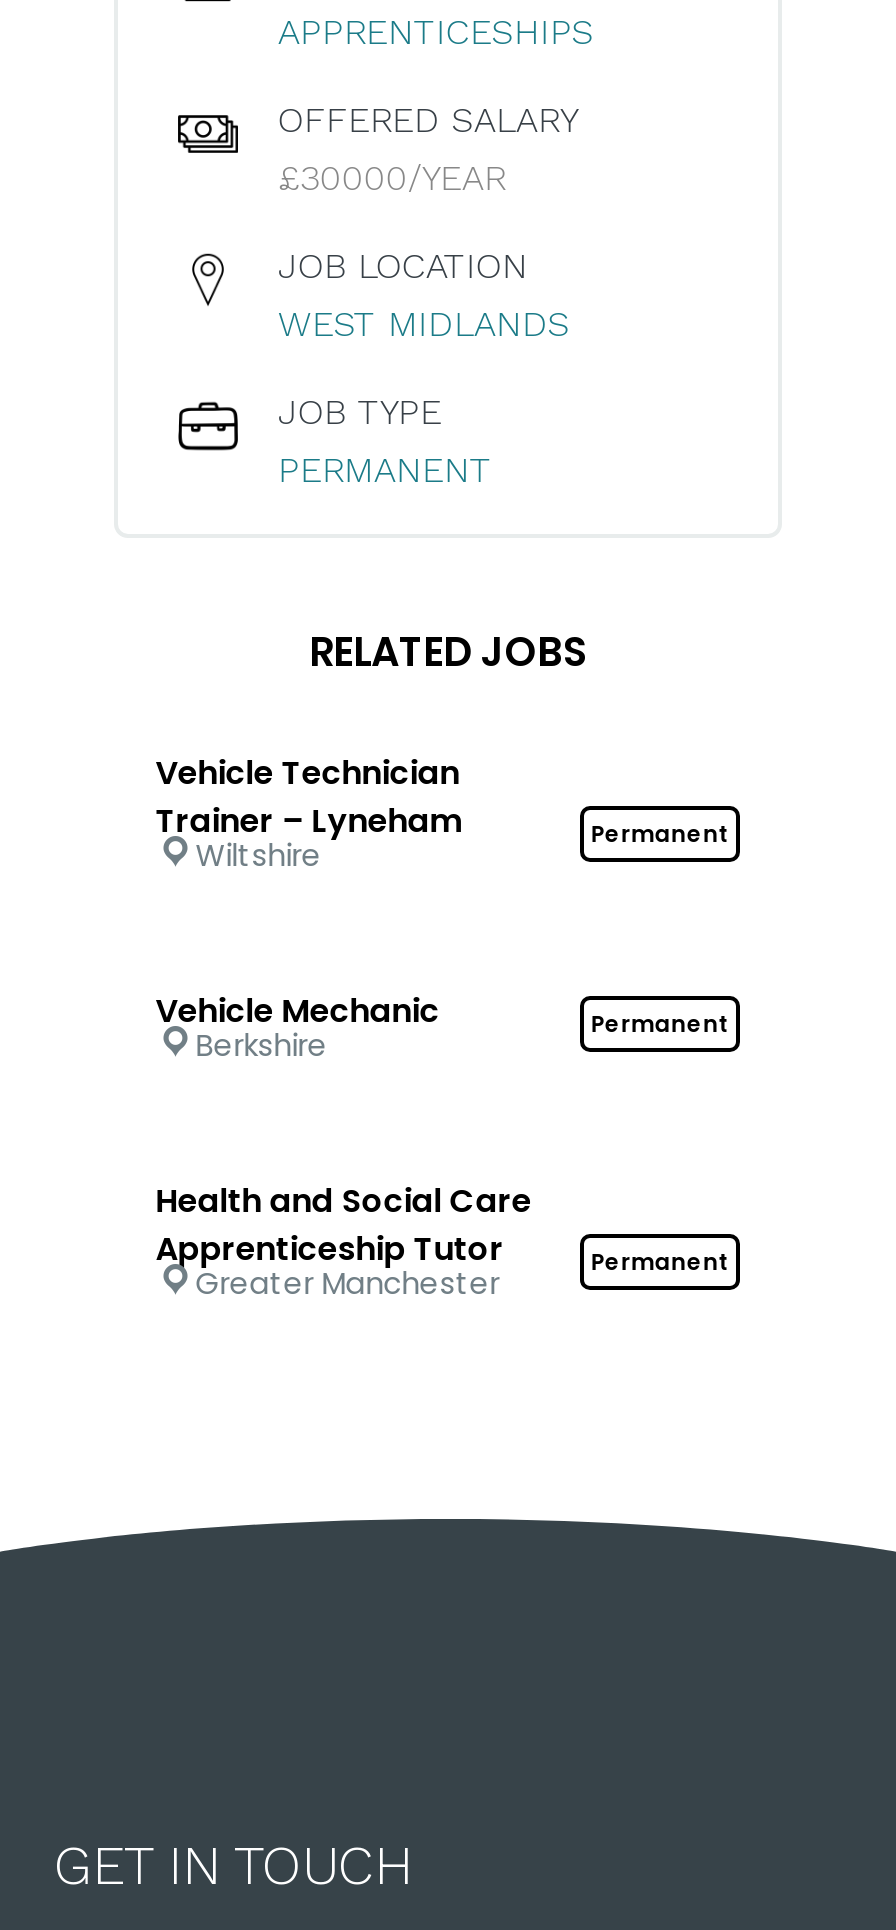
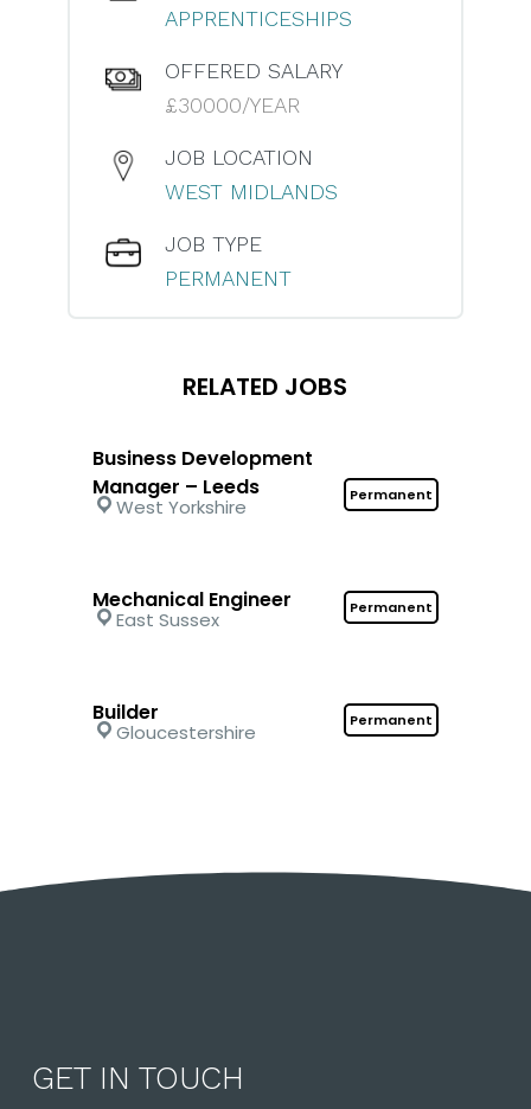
- Vehicle Technician
- Trainer – Lyneham
+ Business Development
+ Manager – Leeds

- Wiltshire
+ West Yorkshire

- Vehicle Mechanic
+ Mechanical Engineer

- Berkshire
+ East Sussex

- Health and Social Care
- Apprenticeship Tutor
+ Builder

- Greater Manchester
+ Gloucestershire
